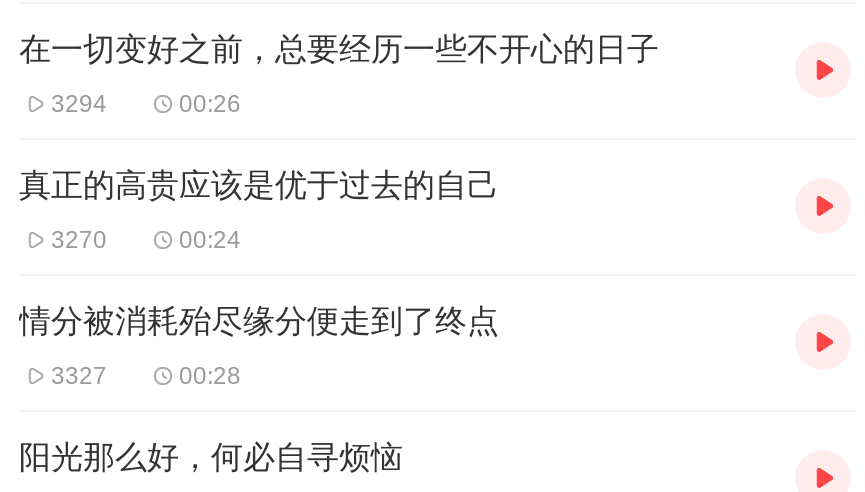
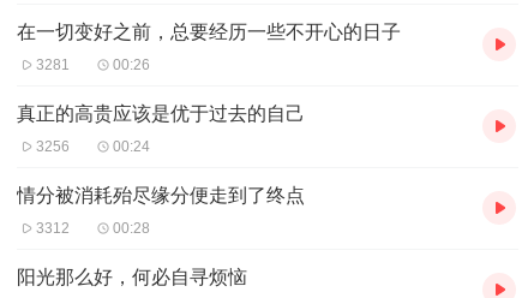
- 3294
+ 3281

- 3270
+ 3256

- 3327
+ 3312
